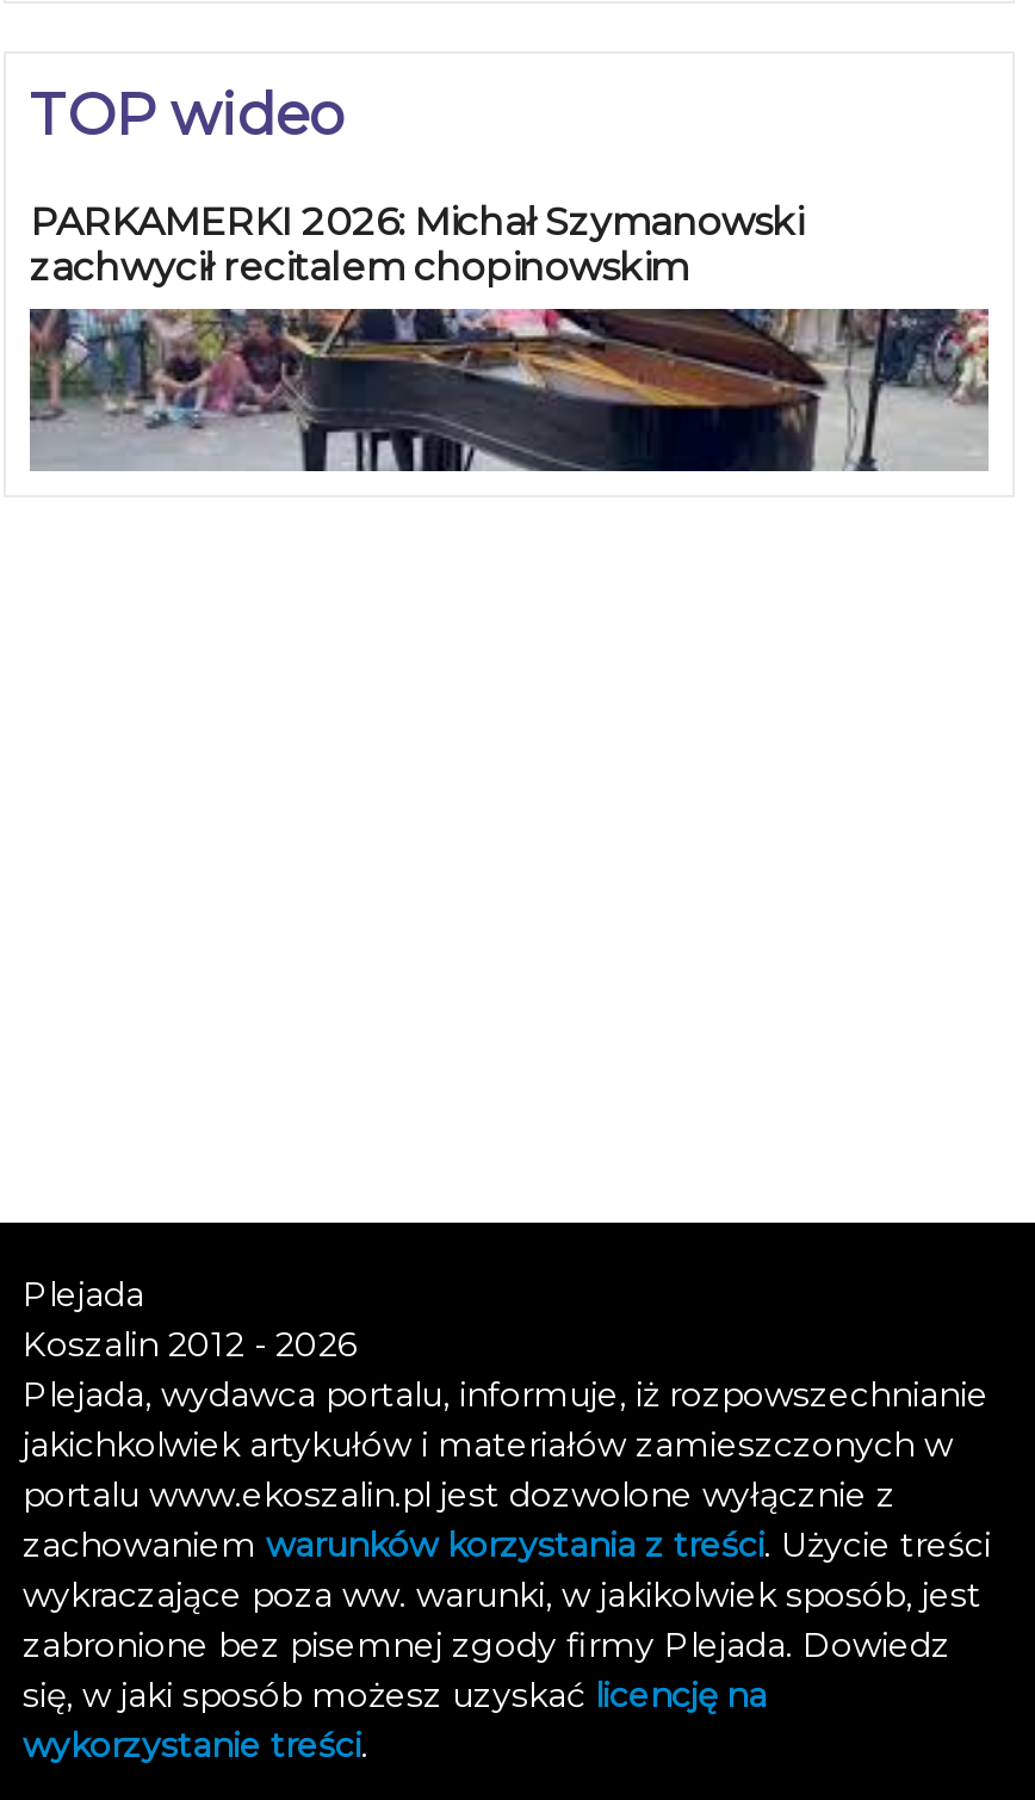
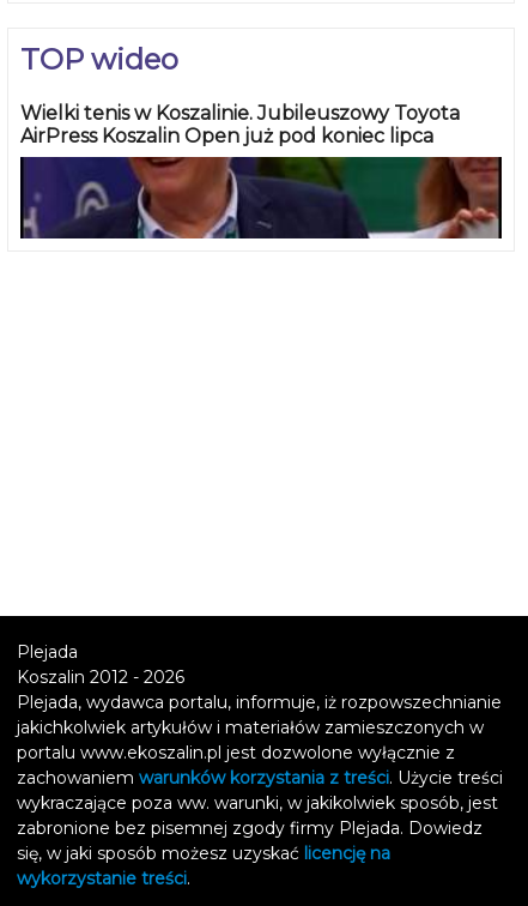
- PARKAMERKI 2026: Michał Szymanowski
- zachwycił recitalem chopinowskim
+ Wielki tenis w Koszalinie. Jubileuszowy Toyota
+ AirPress Koszalin Open już pod koniec lipca

- [image]
+ [image]
